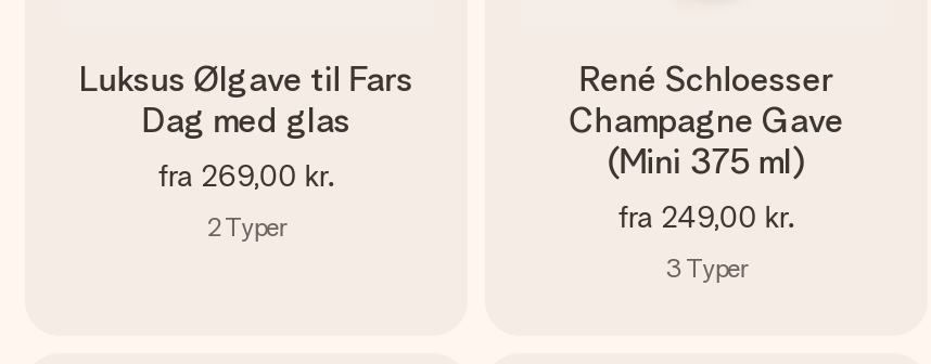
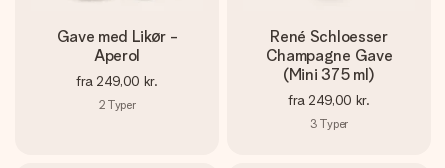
- Luksus Ølgave til Fars
- Dag med glas
- fra 269,00 kr.
+ Gave med Likør -
+ Aperol
+ fra 249,00 kr.
